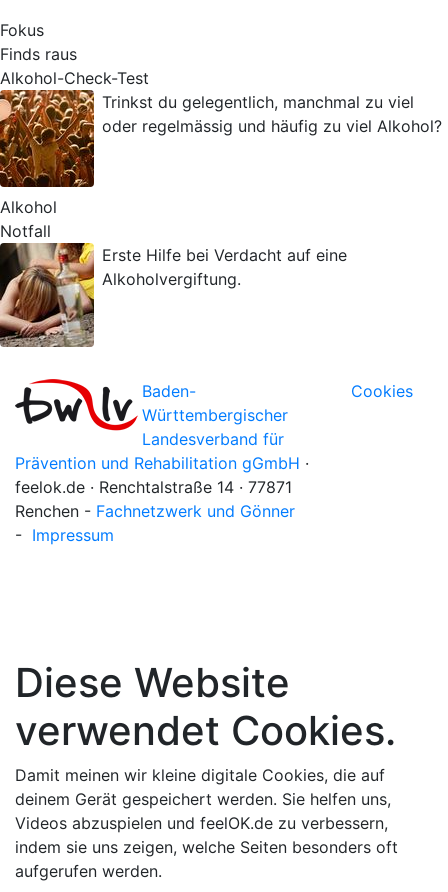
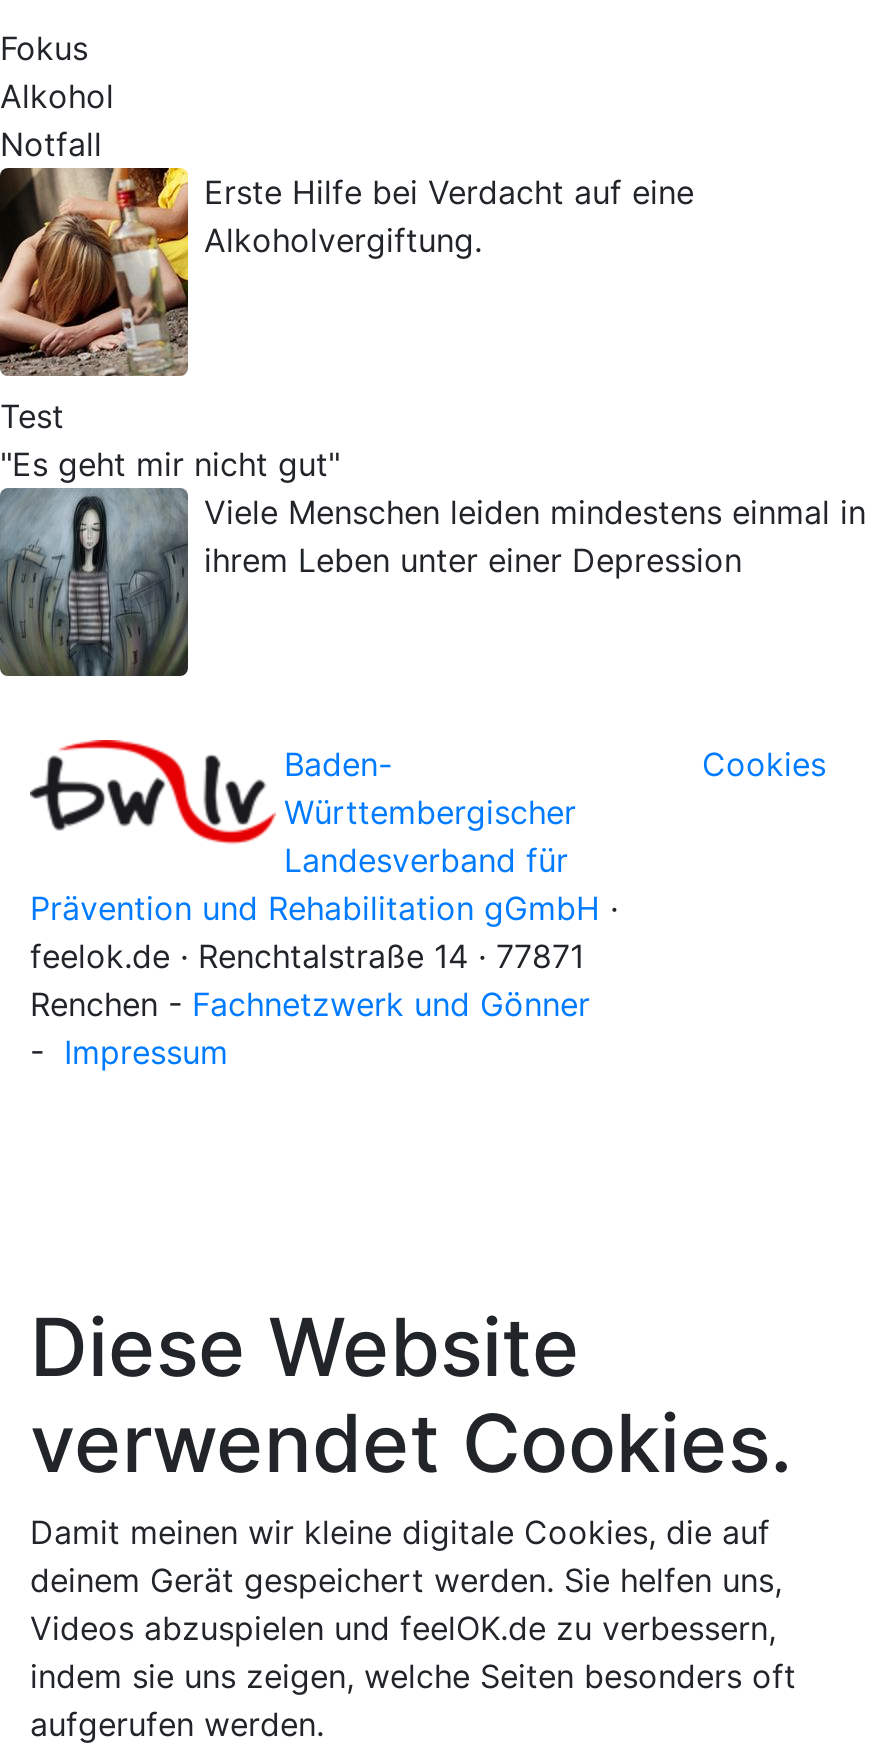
- [image]
- Finds raus
- Alkohol-Check-Test
- Trinkst du gelegentlich, manchmal zu viel
- oder regelmässig und häufig zu viel Alkohol?

moved up: [image] | Alkohol | Notfall | Erste Hilfe bei Verdacht auf eine | Alkoholvergiftung.

+ [image]
+ Test
+ "Es geht mir nicht gut"
+ Viele Menschen leiden mindestens einmal in
+ ihrem Leben unter einer Depression
